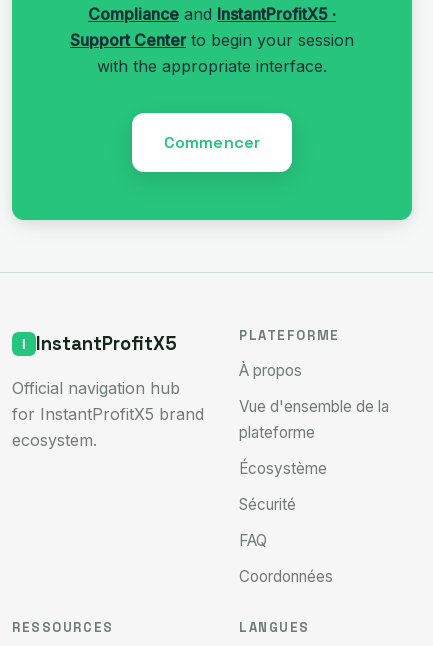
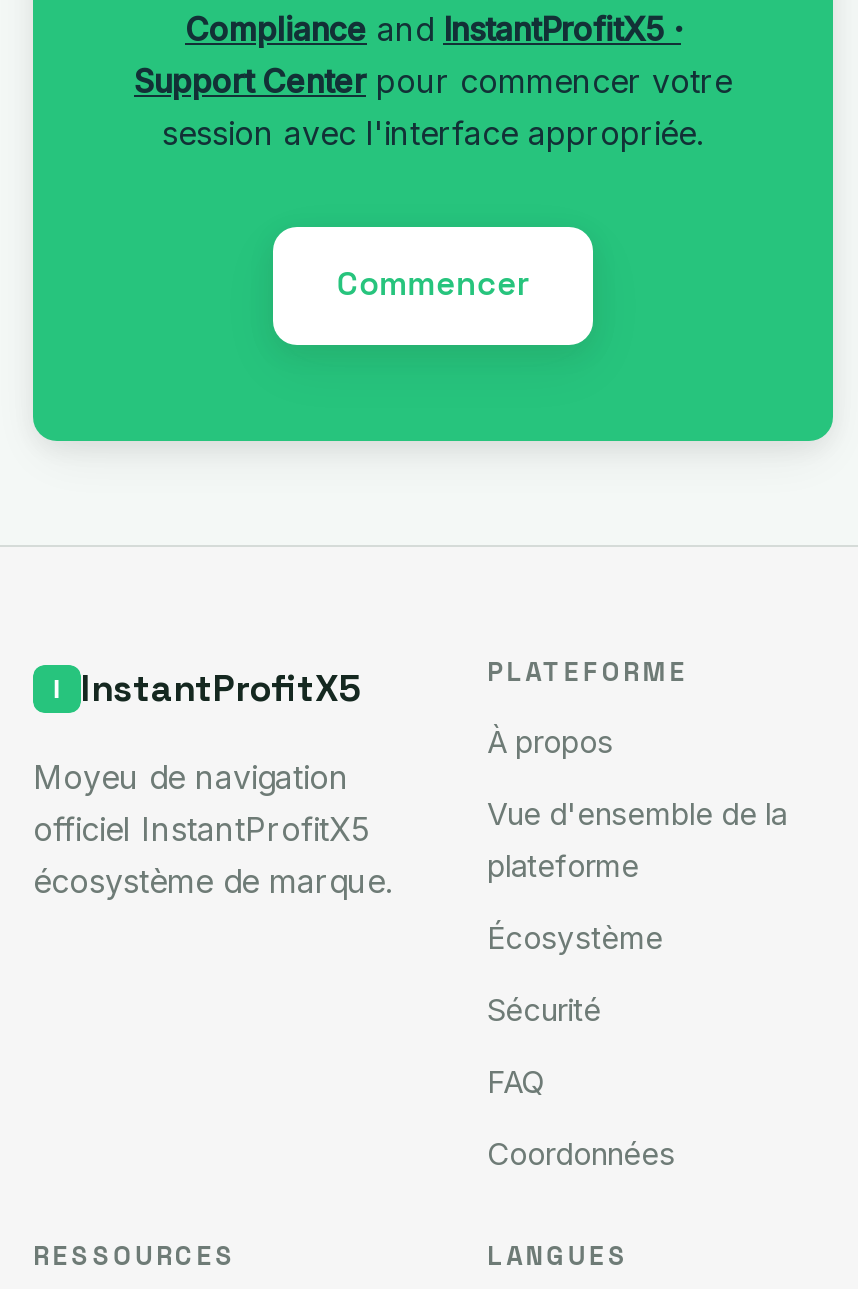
- Support Center to begin your session
- with the appropriate interface.
+ Support Center pour commencer votre
+ session avec l'interface appropriée.

- Official navigation hub
- for InstantProfitX5 brand
- ecosystem.
+ Moyeu de navigation
+ officiel InstantProfitX5
+ écosystème de marque.
